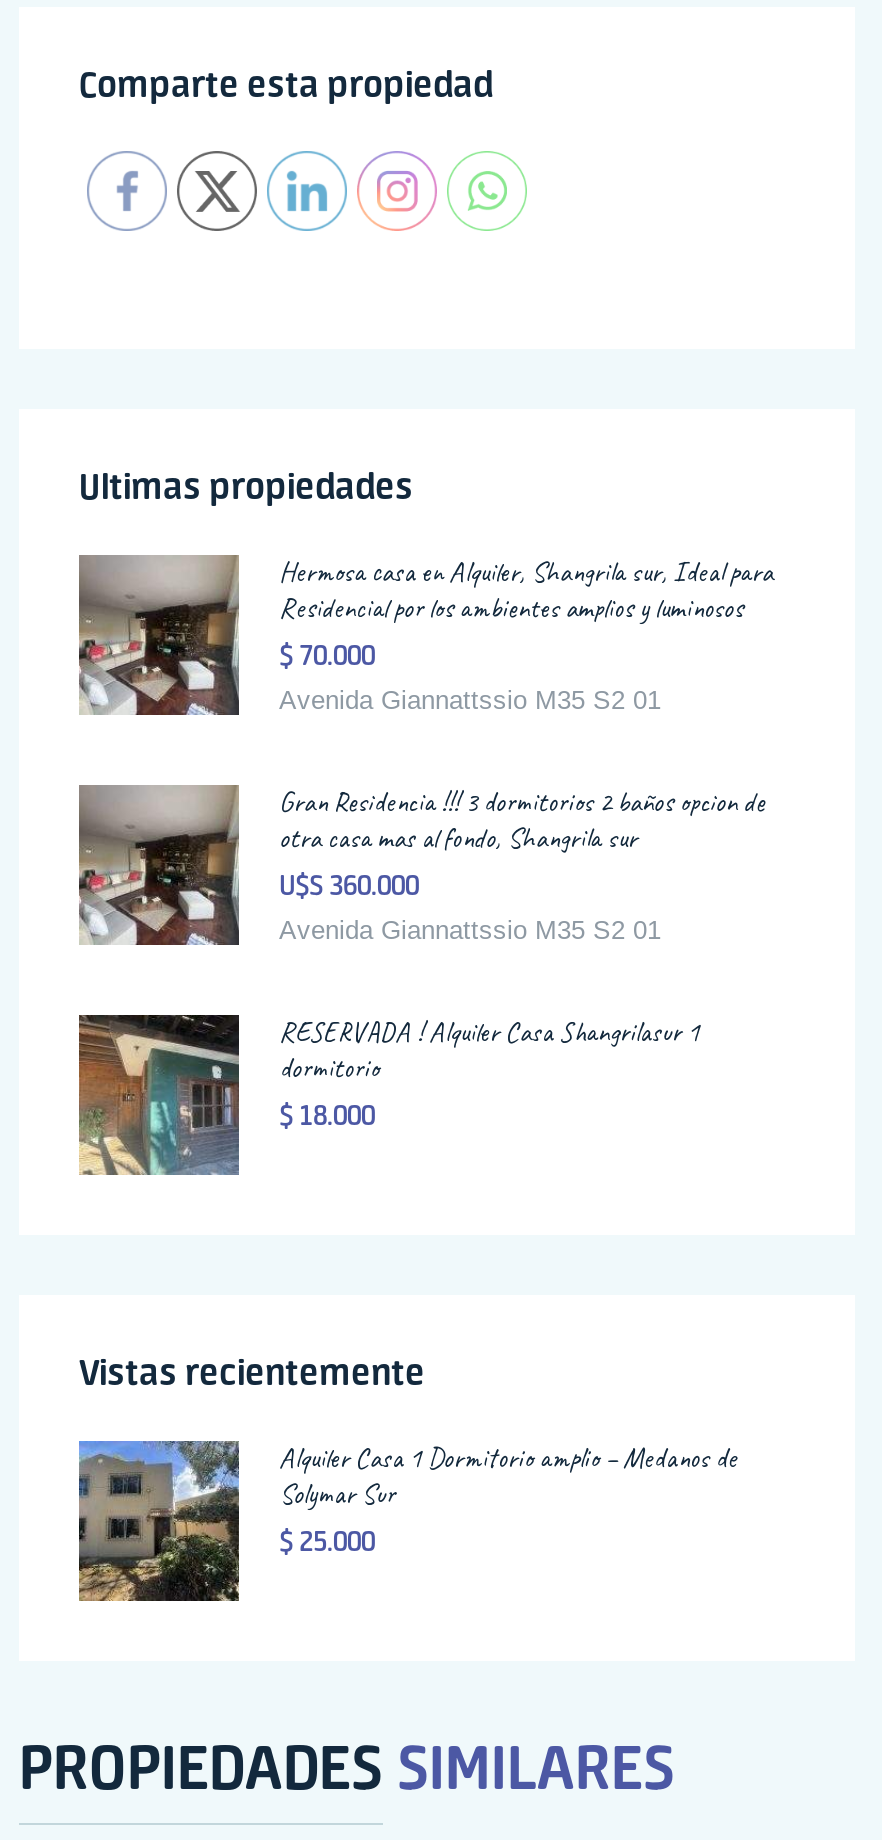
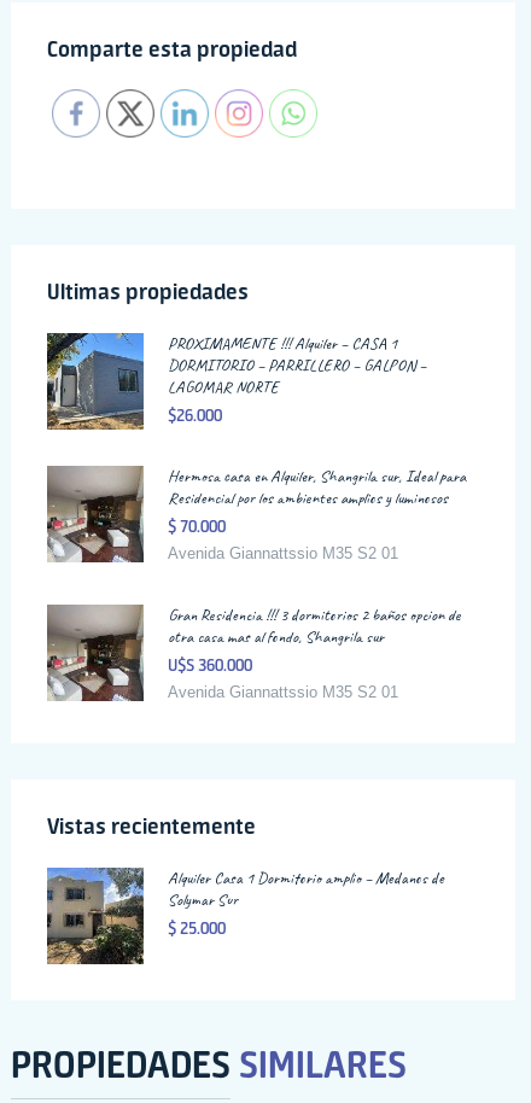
+ [image]
+ PROXIMAMENTE !!! Alquiler – CASA 1
+ DORMITORIO – PARRILLERO – GALPON –
+ LAGOMAR NORTE
+ $26.000

moved down: [image] | Hermosa casa en Alquiler, Shangrila sur, Ideal para | Residencial por los ambientes amplios y luminosos | ... | U$S 360.000 | Avenida Giannattssio M35 S2 01

- [image]
- RESERVADA ! Alquiler Casa Shangrilasur 1
- dormitorio
- $ 18.000
